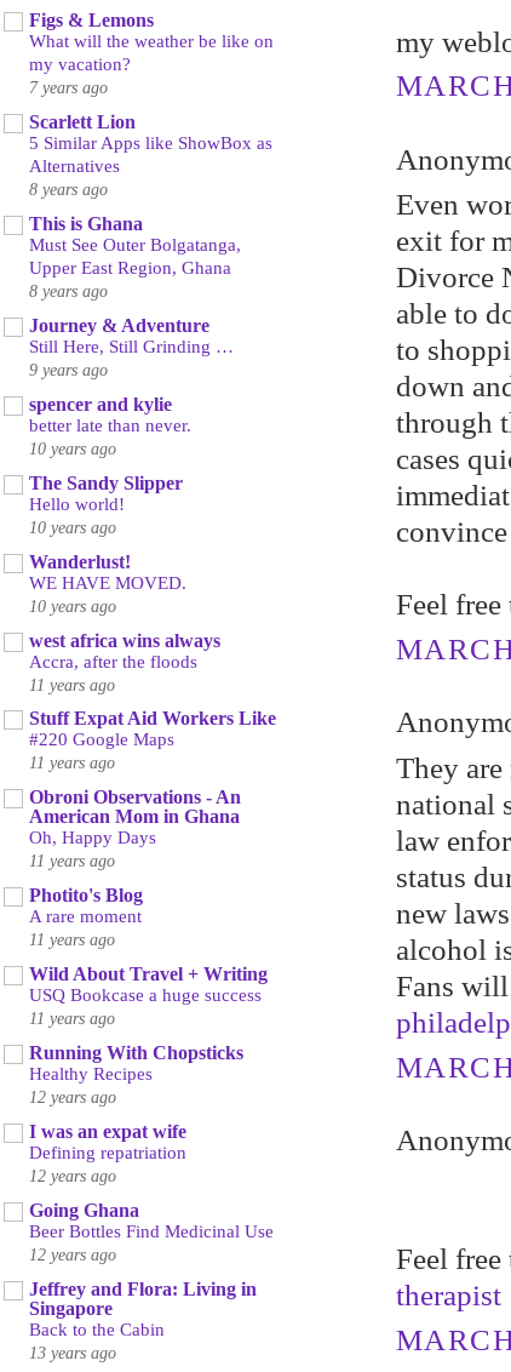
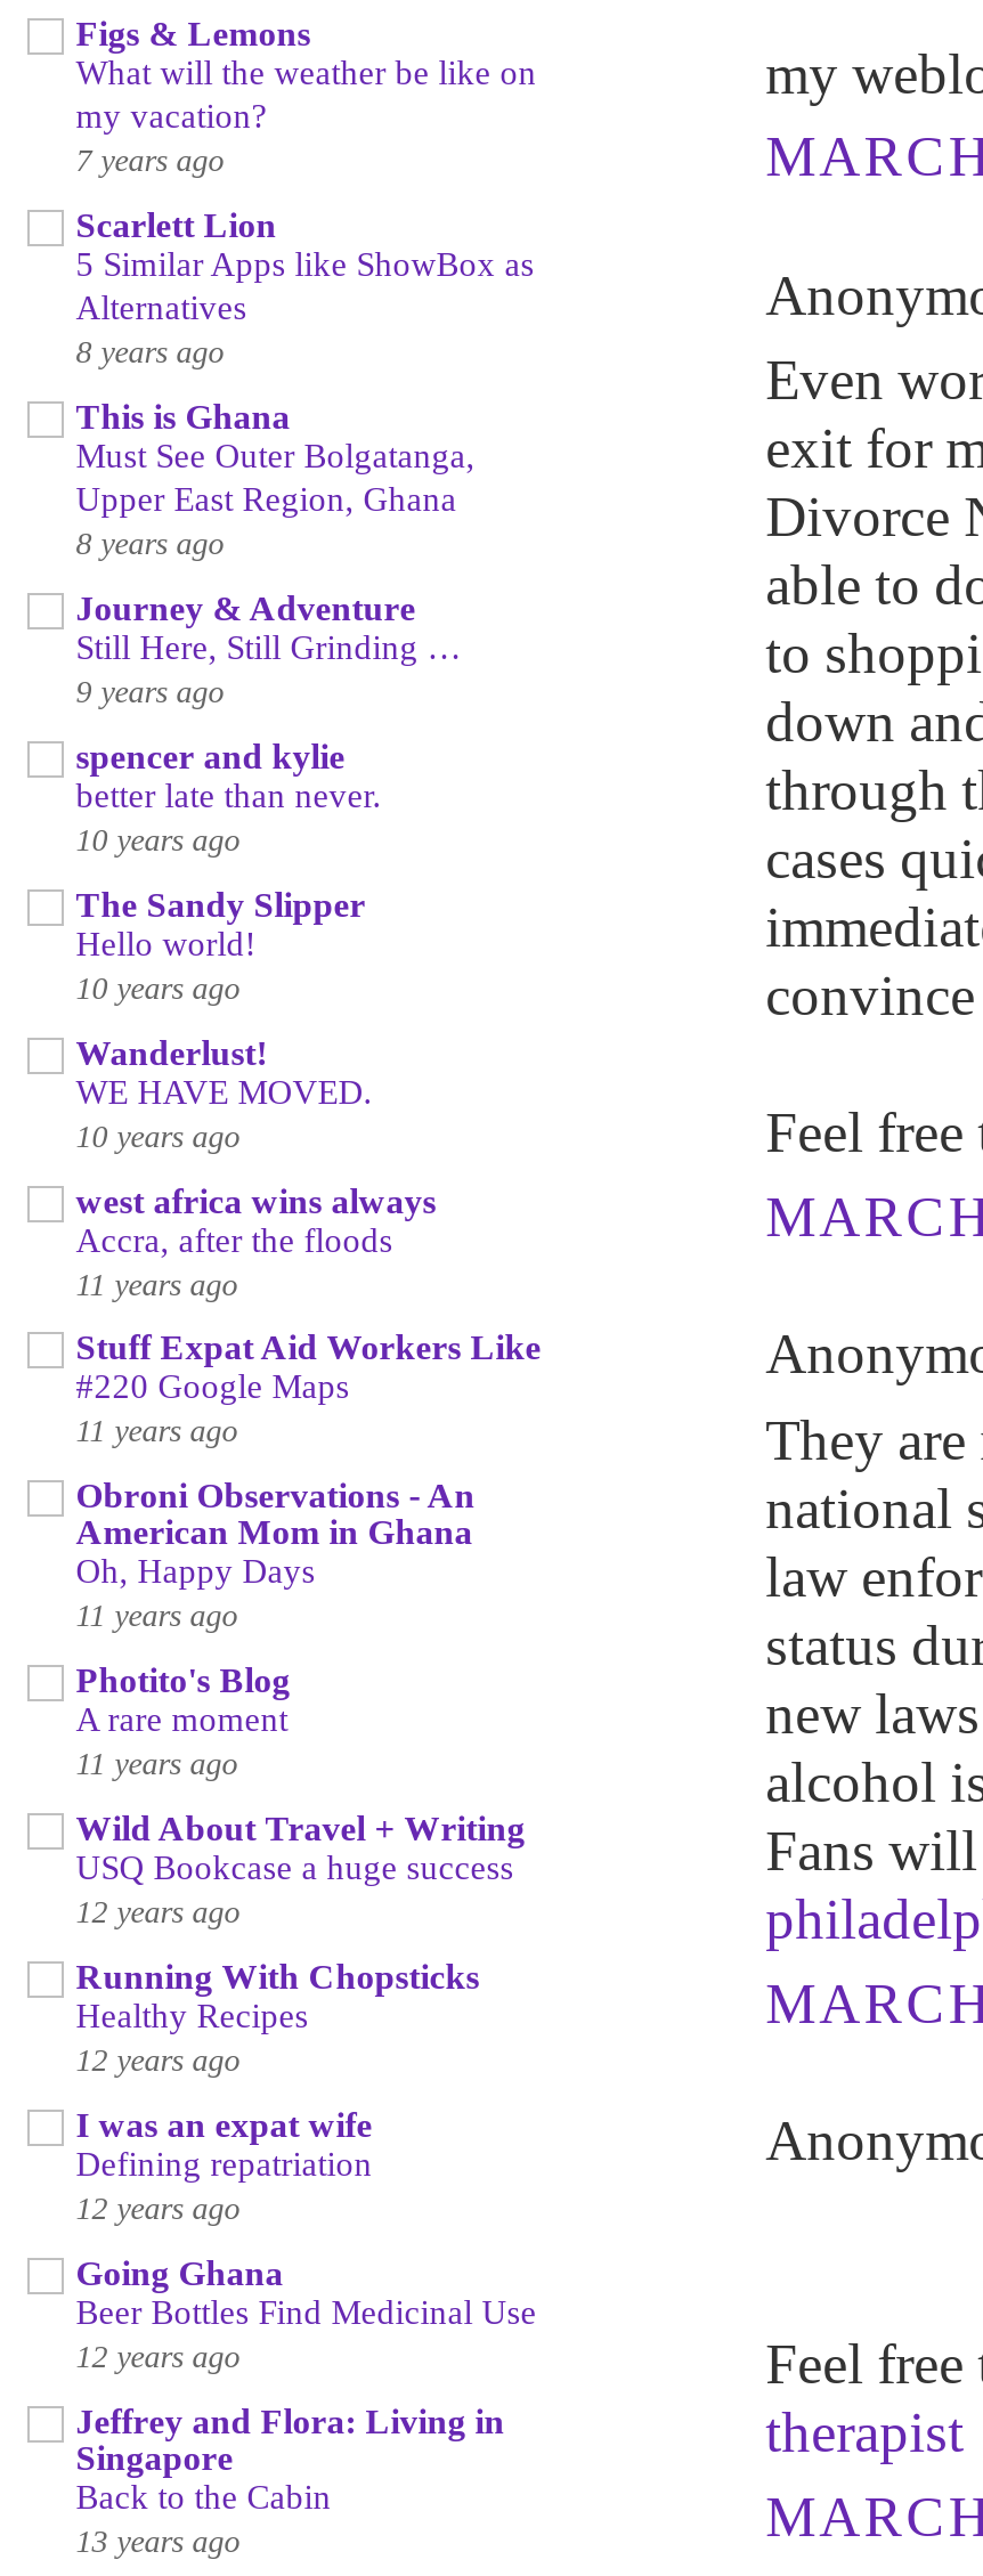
- 11 years ago
+ 12 years ago
